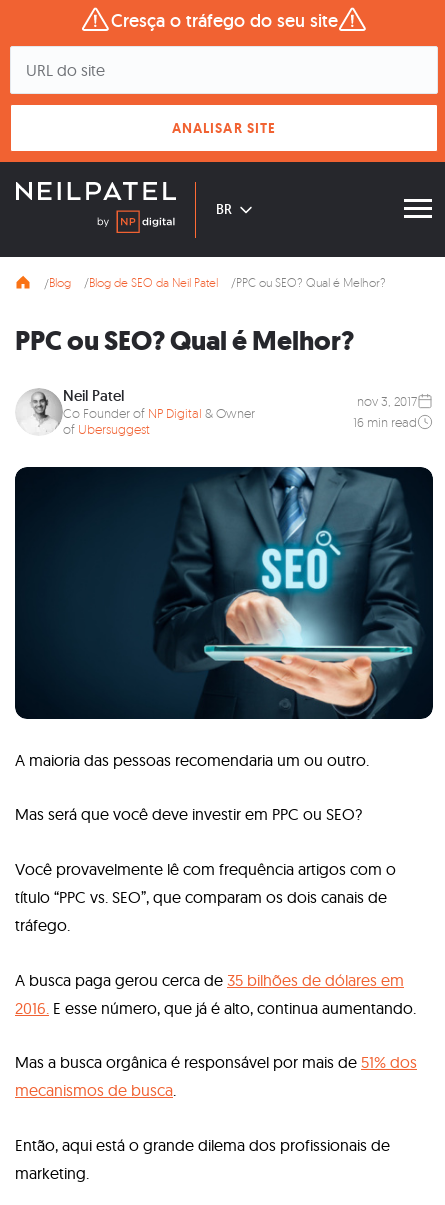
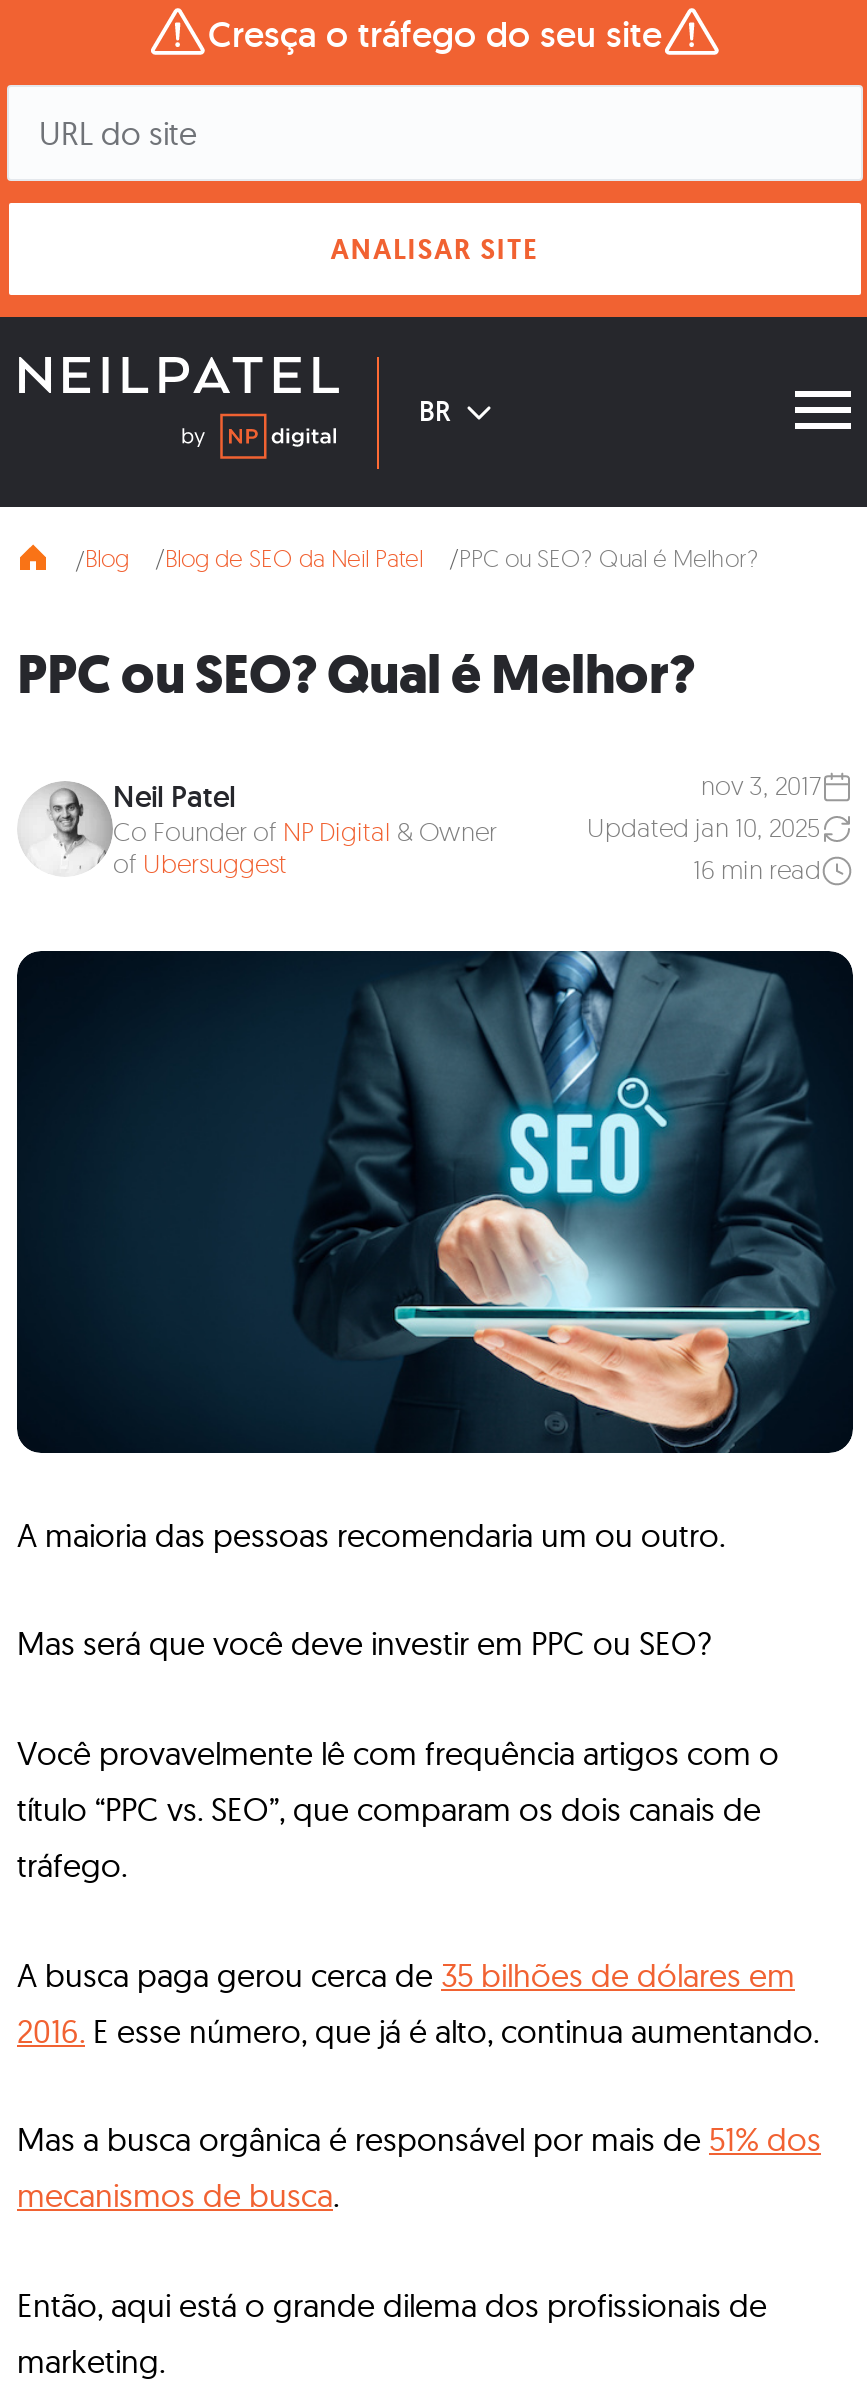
+ Updated jan 10, 2025
